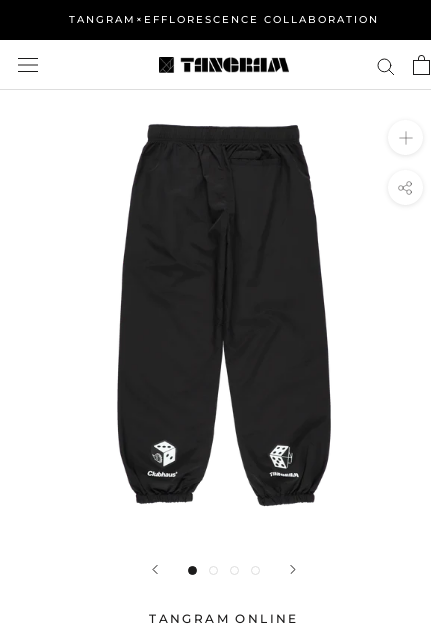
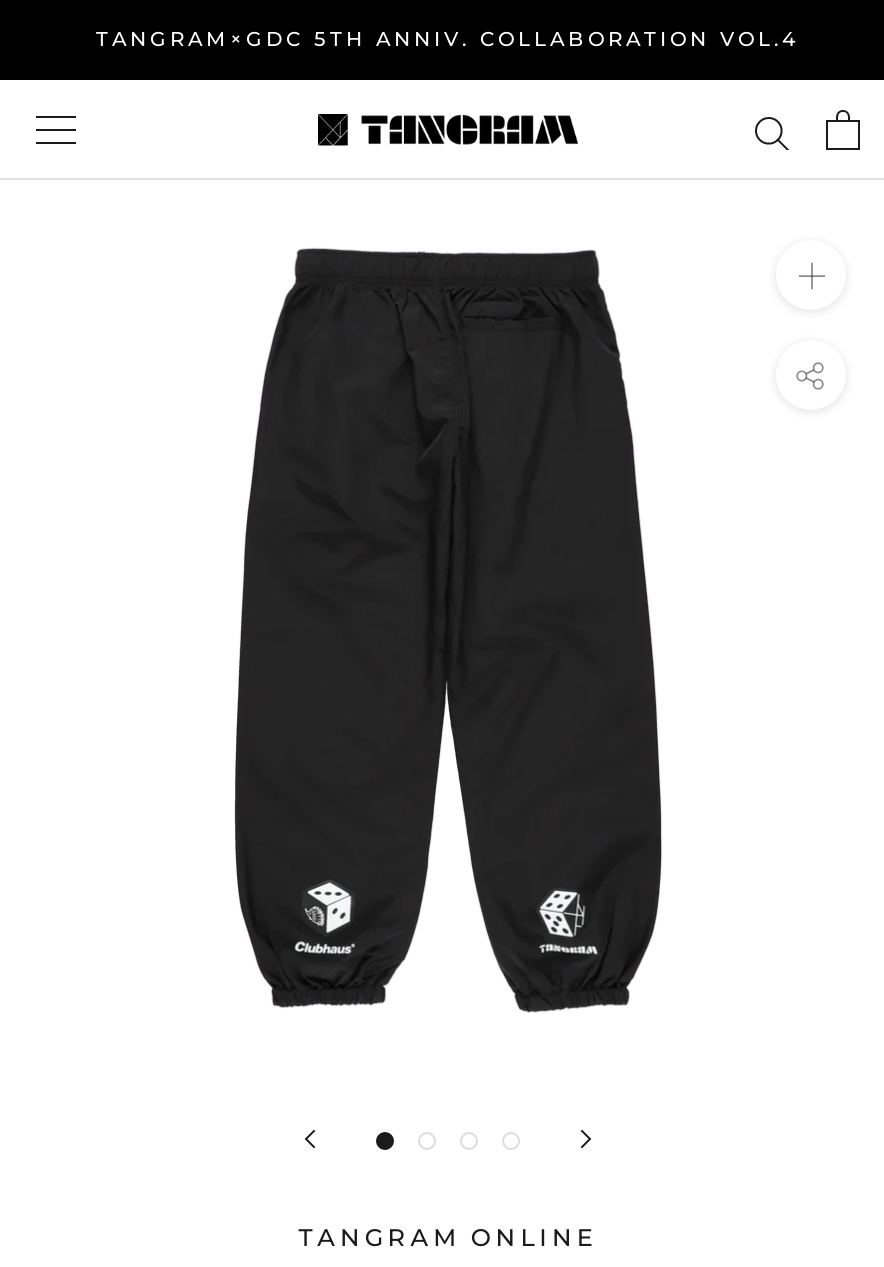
- TANGRAM×EFFLORESCENCE COLLABORATION
+ TANGRAM×GDC 5TH ANNIV. COLLABORATION VOL.4
